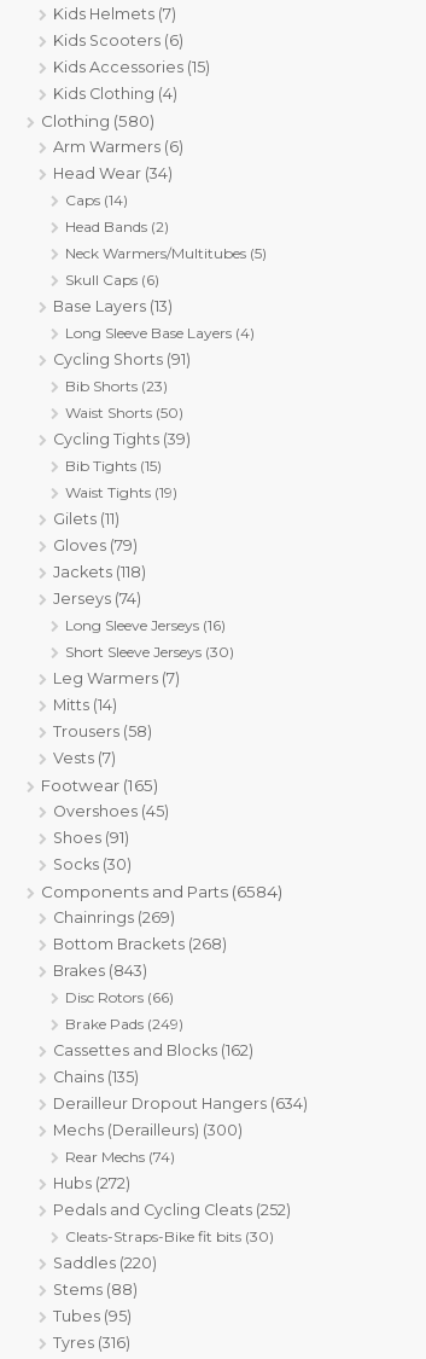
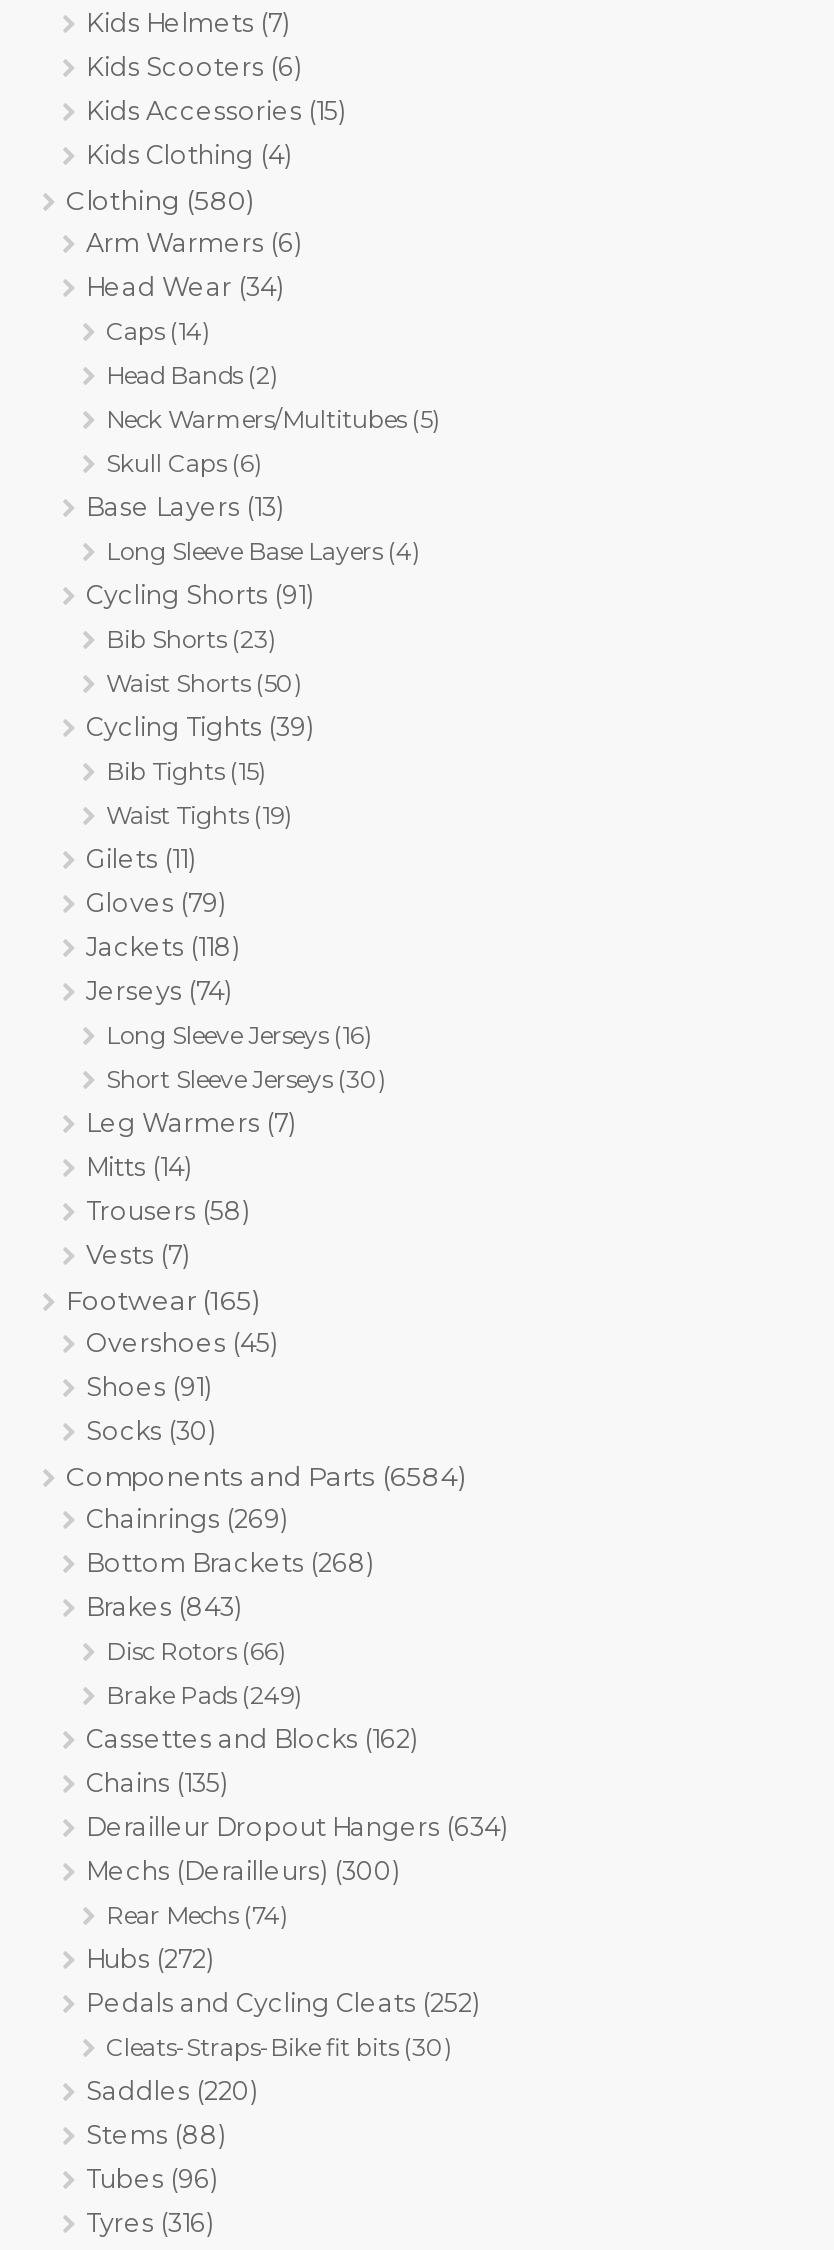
- Tubes (95)
+ Tubes (96)
